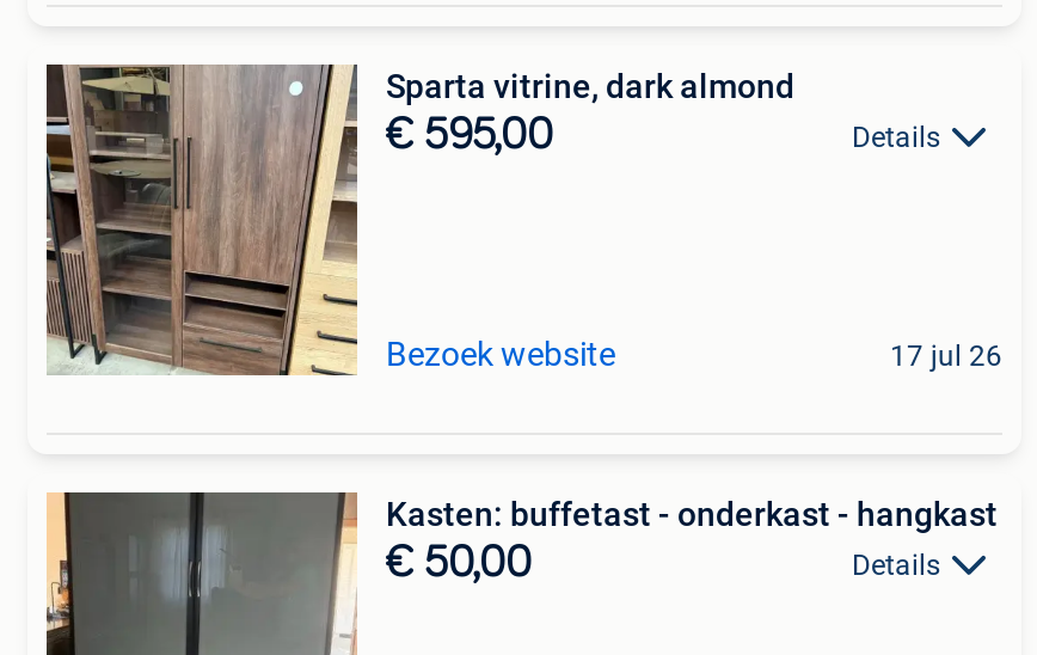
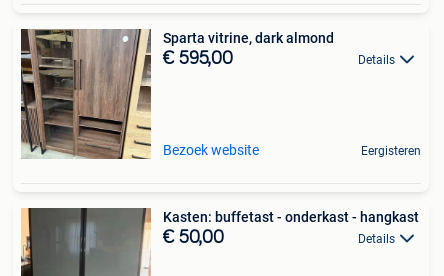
- 17 jul 26
+ Eergisteren
